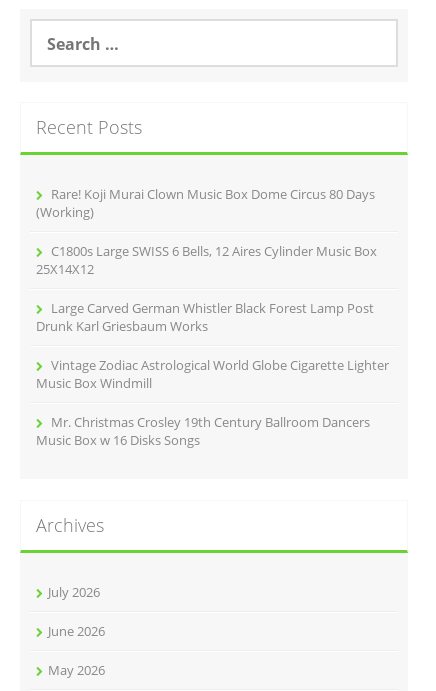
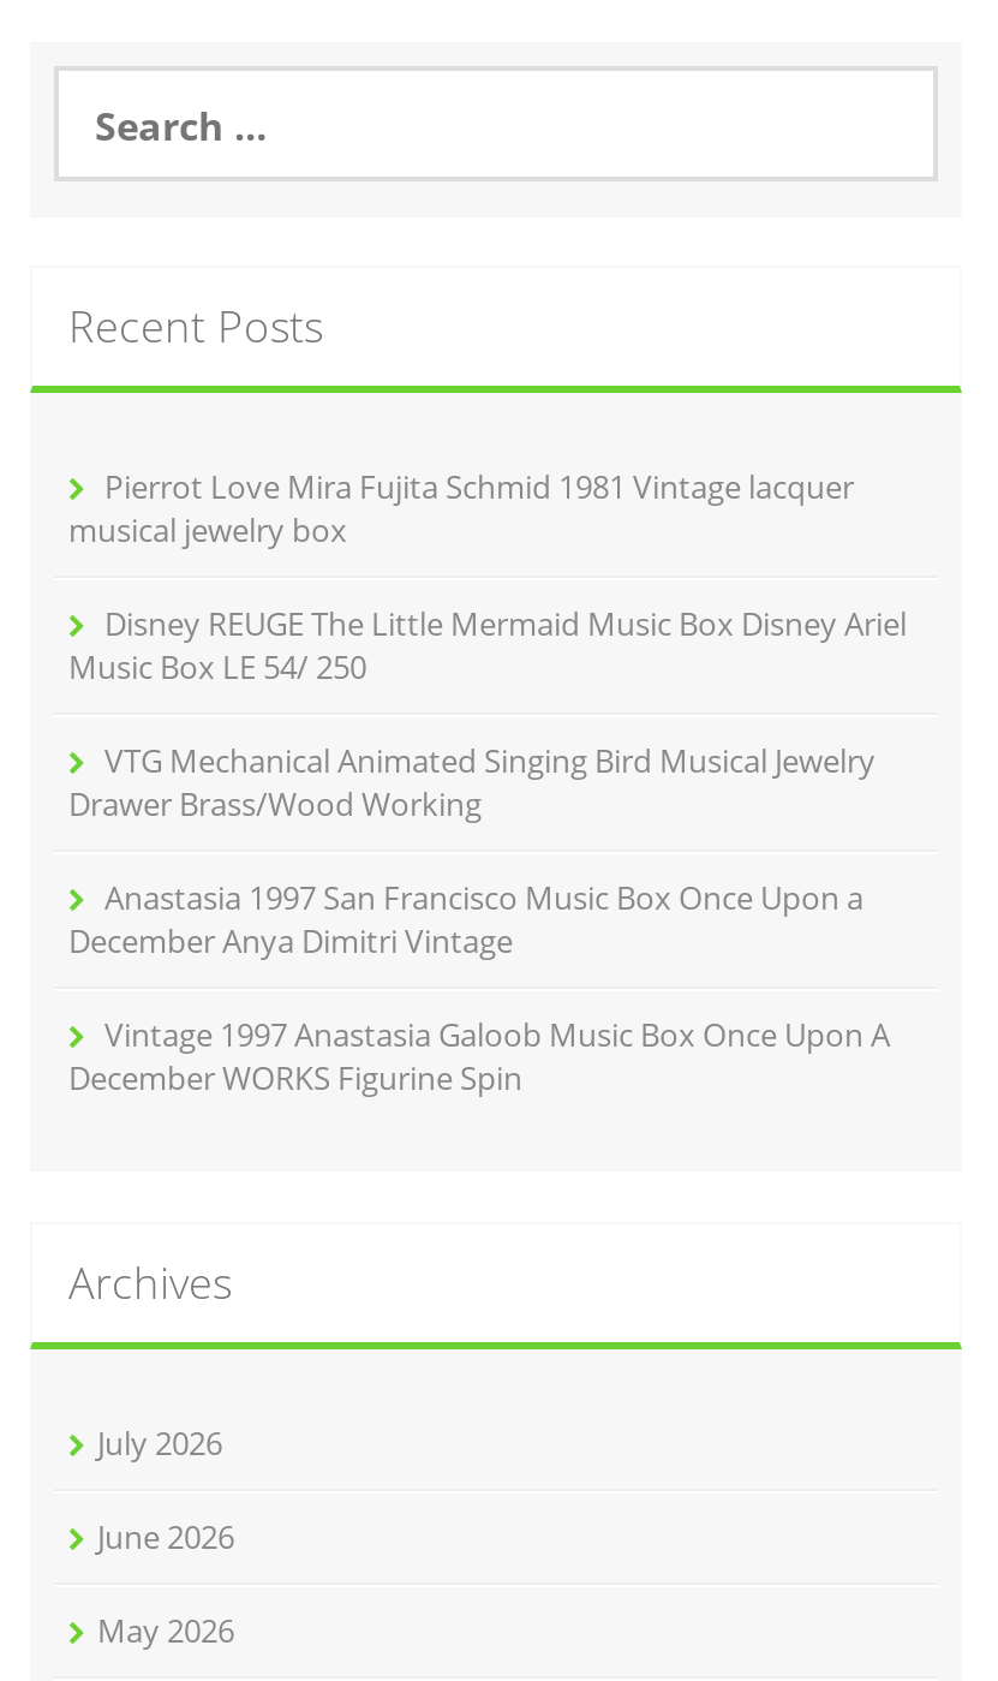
- Rare! Koji Murai Clown Music Box Dome Circus 80 Days
- (Working)
+ Pierrot Love Mira Fujita Schmid 1981 Vintage lacquer
+ musical jewelry box

- C1800s Large SWISS 6 Bells, 12 Aires Cylinder Music Box
- 25X14X12
+ Disney REUGE The Little Mermaid Music Box Disney Ariel
+ Music Box LE 54/ 250

- Large Carved German Whistler Black Forest Lamp Post
- Drunk Karl Griesbaum Works
+ VTG Mechanical Animated Singing Bird Musical Jewelry
+ Drawer Brass/Wood Working

- Vintage Zodiac Astrological World Globe Cigarette Lighter
- Music Box Windmill
+ Anastasia 1997 San Francisco Music Box Once Upon a
+ December Anya Dimitri Vintage

- Mr. Christmas Crosley 19th Century Ballroom Dancers
- Music Box w 16 Disks Songs
+ Vintage 1997 Anastasia Galoob Music Box Once Upon A
+ December WORKS Figurine Spin
